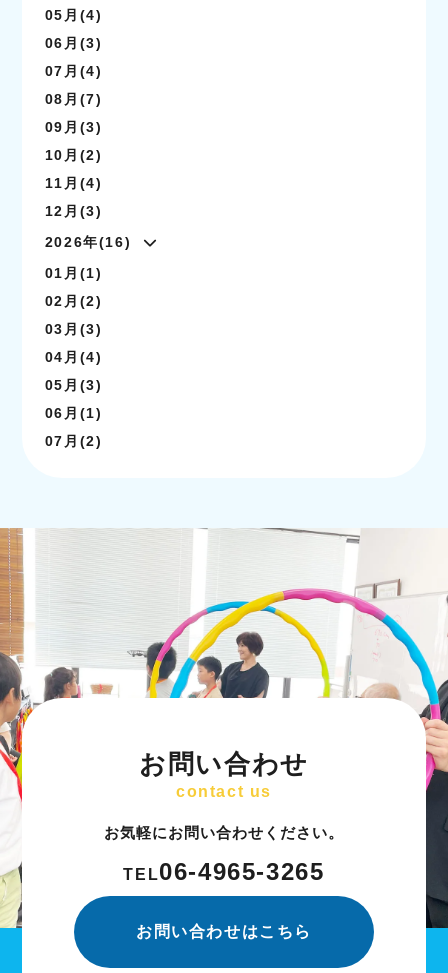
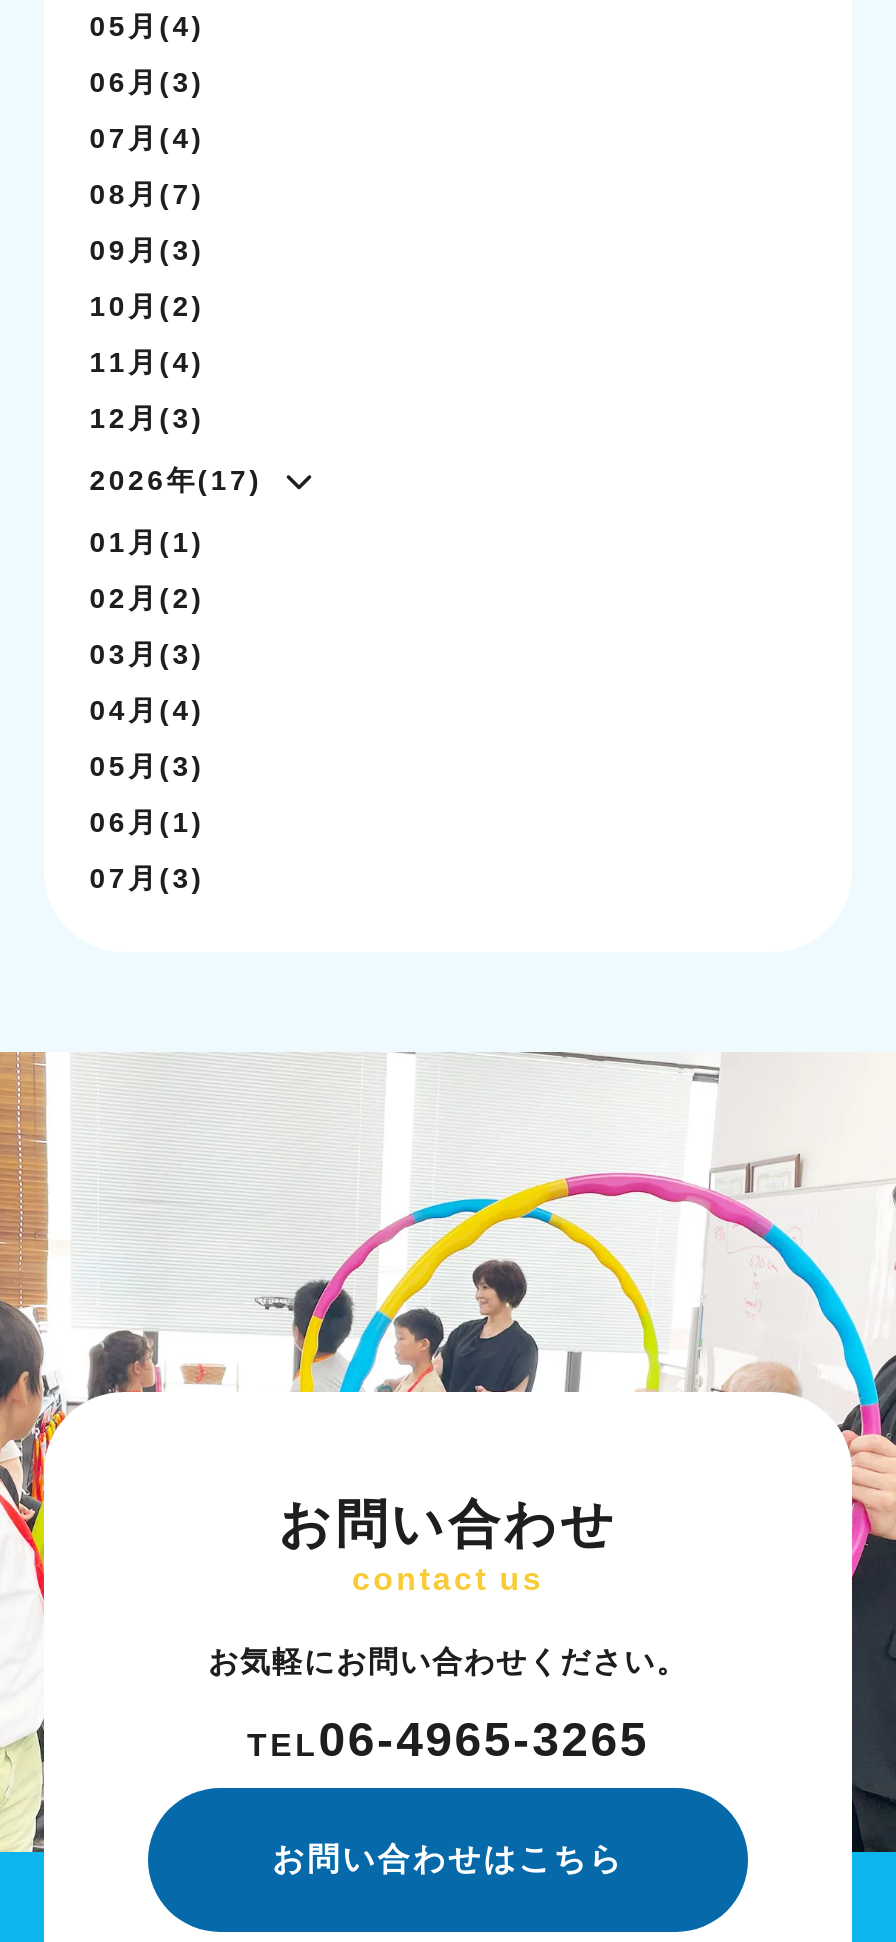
- 2026年(16)
+ 2026年(17)

- 07月(2)
+ 07月(3)
